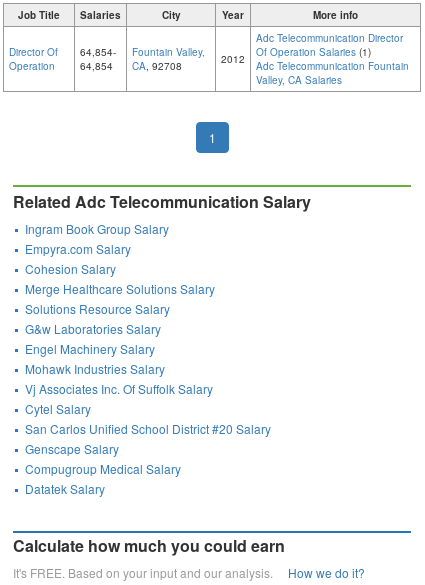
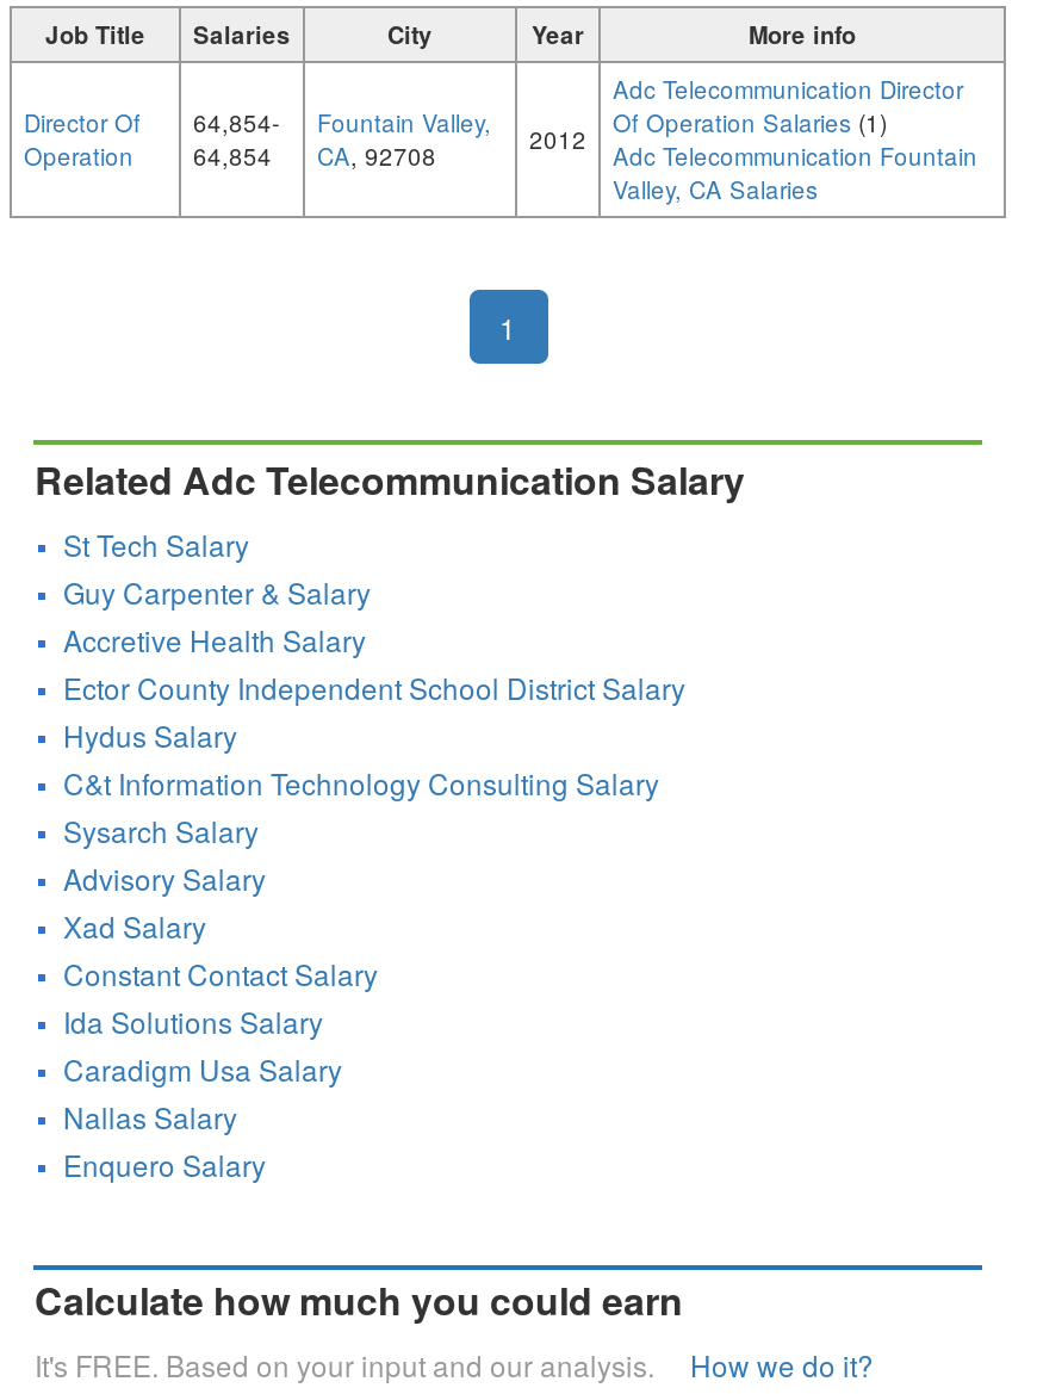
- Ingram Book Group Salary
- Empyra.com Salary
- Cohesion Salary
- Merge Healthcare Solutions Salary
- Solutions Resource Salary
- G&w Laboratories Salary
- Engel Machinery Salary
- Mohawk Industries Salary
- Vj Associates Inc. Of Suffolk Salary
- Cytel Salary
- San Carlos Unified School District #20 Salary
- Genscape Salary
- Compugroup Medical Salary
- Datatek Salary
+ St Tech Salary
+ Guy Carpenter & Salary
+ Accretive Health Salary
+ Ector County Independent School District Salary
+ Hydus Salary
+ C&t Information Technology Consulting Salary
+ Sysarch Salary
+ Advisory Salary
+ Xad Salary
+ Constant Contact Salary
+ Ida Solutions Salary
+ Caradigm Usa Salary
+ Nallas Salary
+ Enquero Salary
